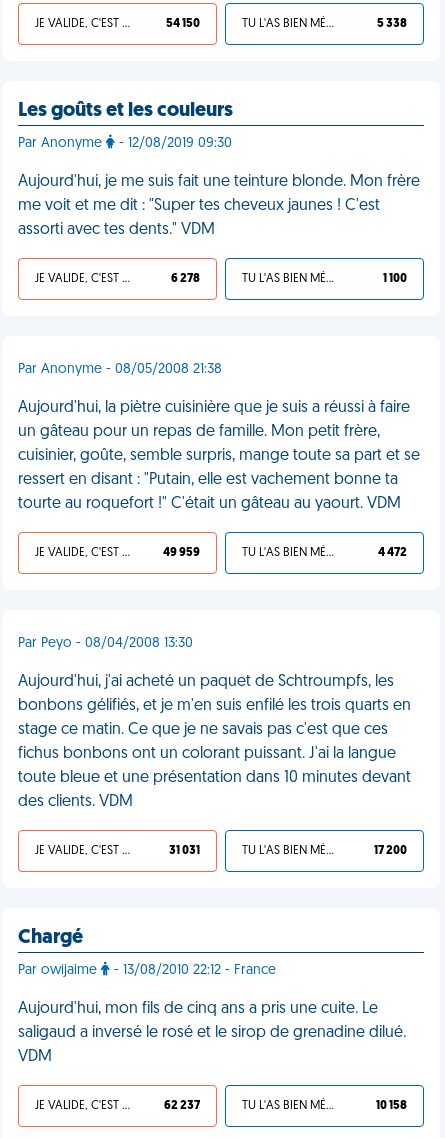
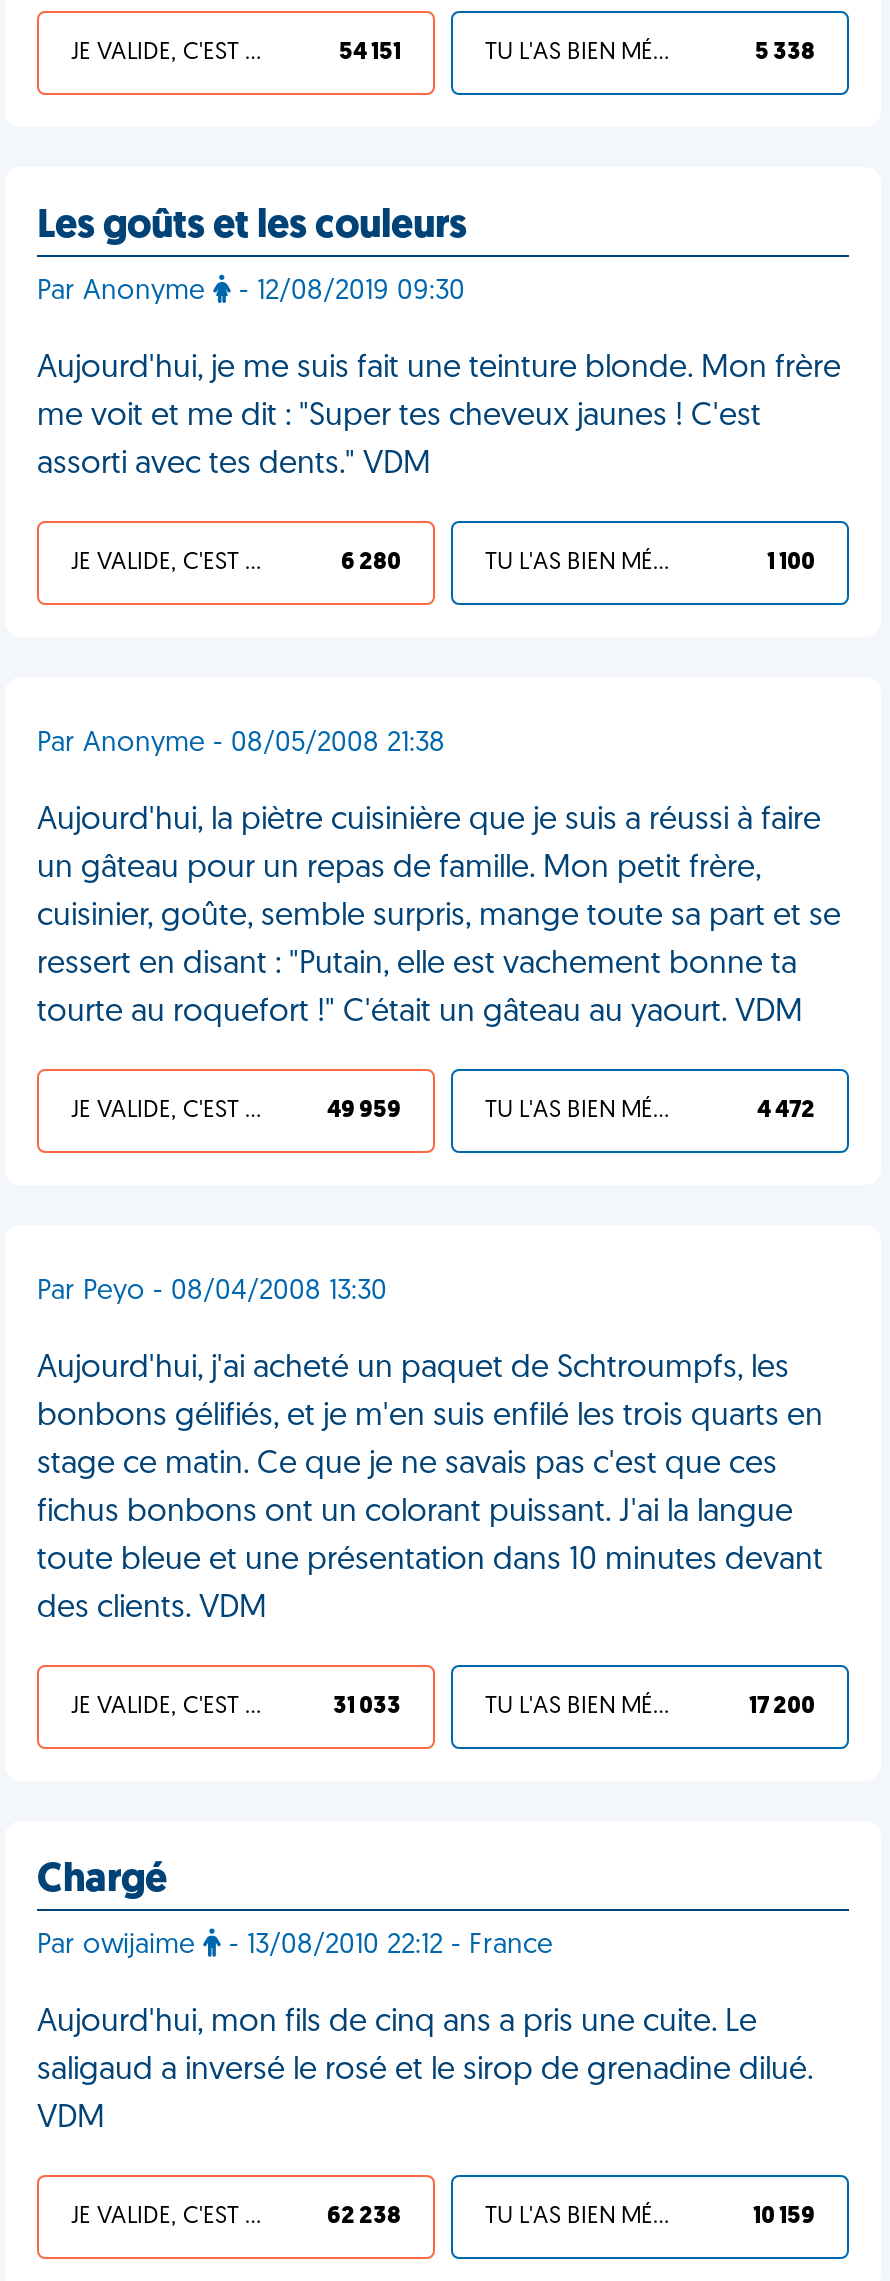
- 54 150
+ 54 151

- 6 278
+ 6 280

- 31 031
+ 31 033

- 62 237
+ 62 238

- 10 158
+ 10 159
